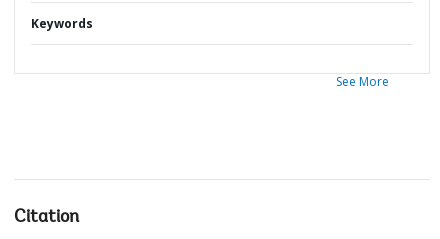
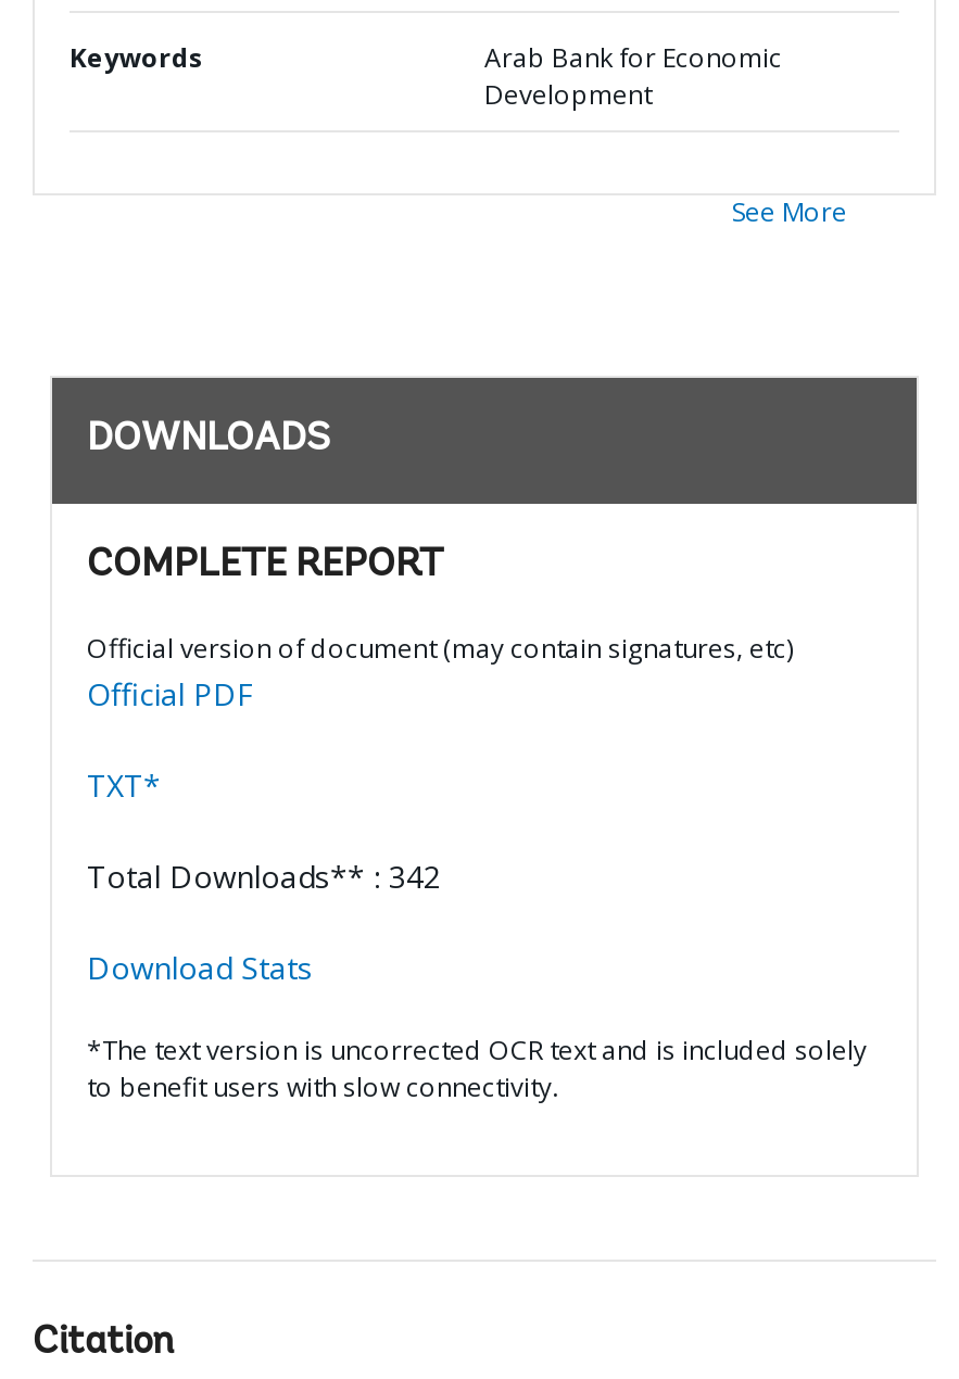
+ Arab Bank for Economic
+ Development

+ DOWNLOADS
+ COMPLETE REPORT
+ Official version of document (may contain signatures, etc)
+ Official PDF
+ TXT*
+ Total Downloads** : 342
+ Download Stats
+ *The text version is uncorrected OCR text and is included solely
+ to benefit users with slow connectivity.
